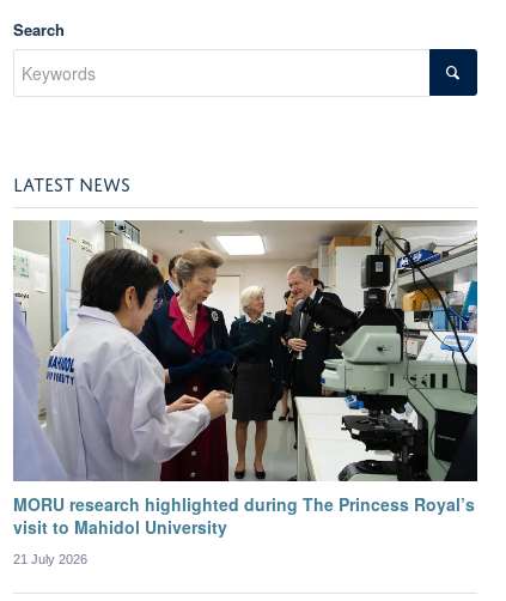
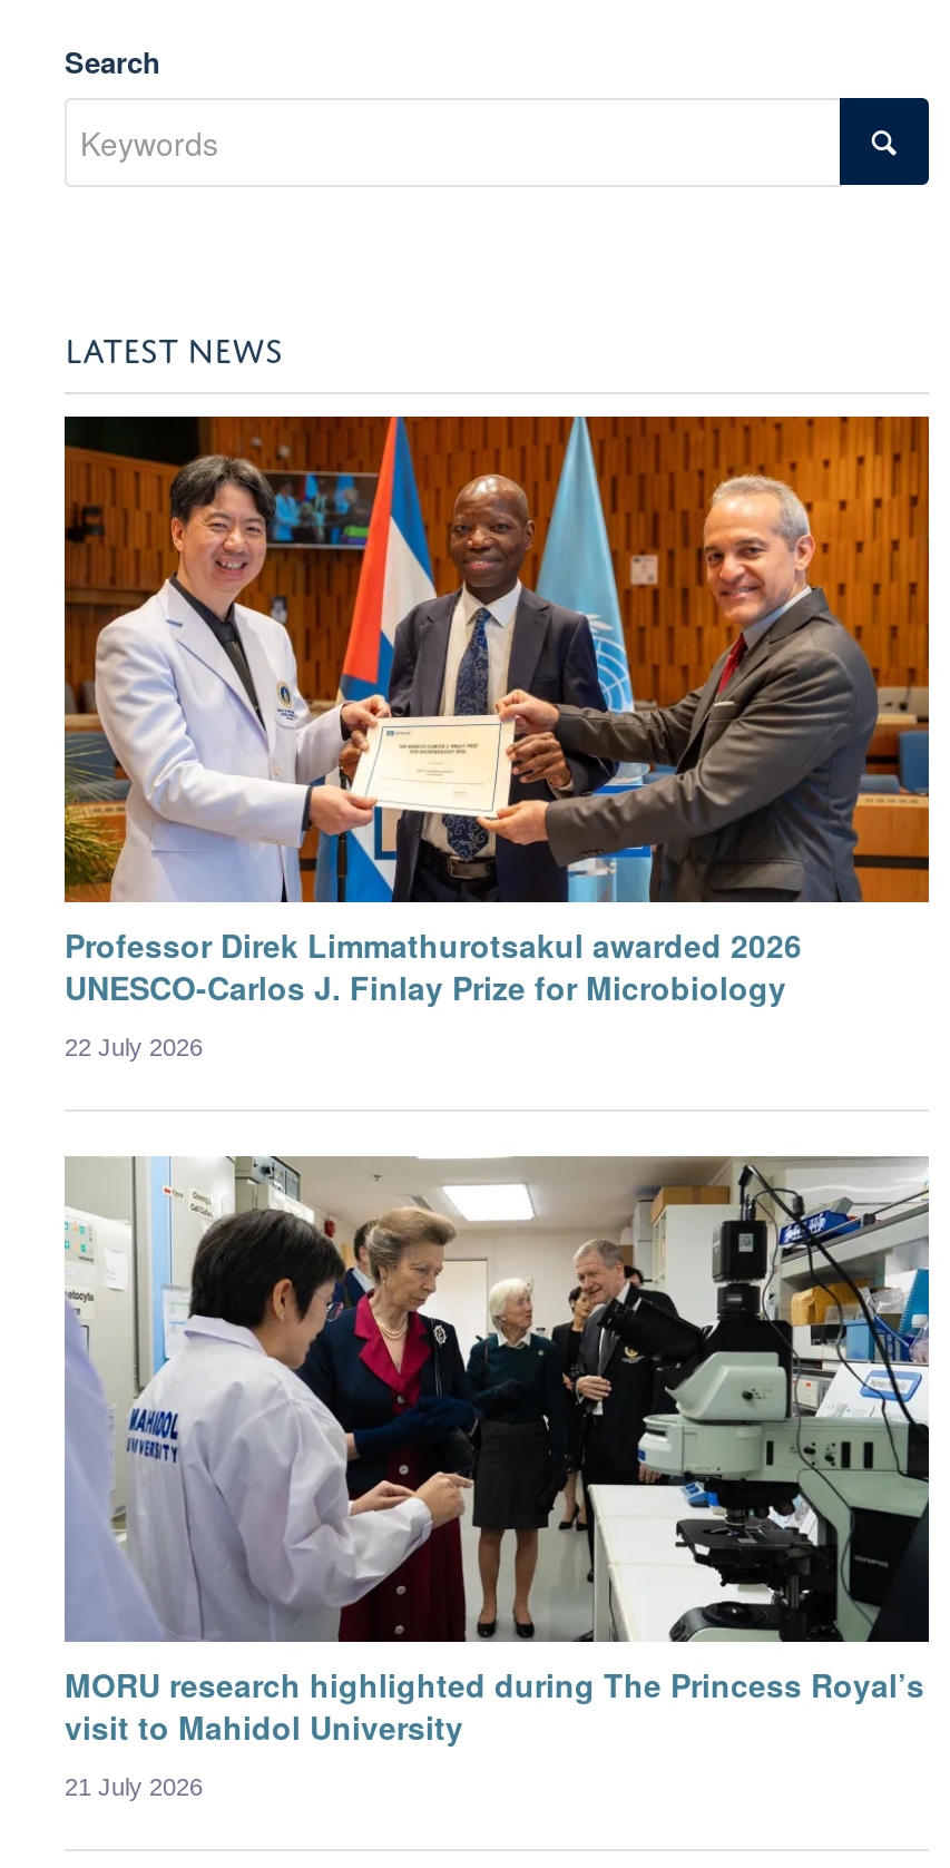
+ [image]
+ Professor Direk Limmathurotsakul awarded 2026
+ UNESCO-Carlos J. Finlay Prize for Microbiology
+ 22 July 2026
